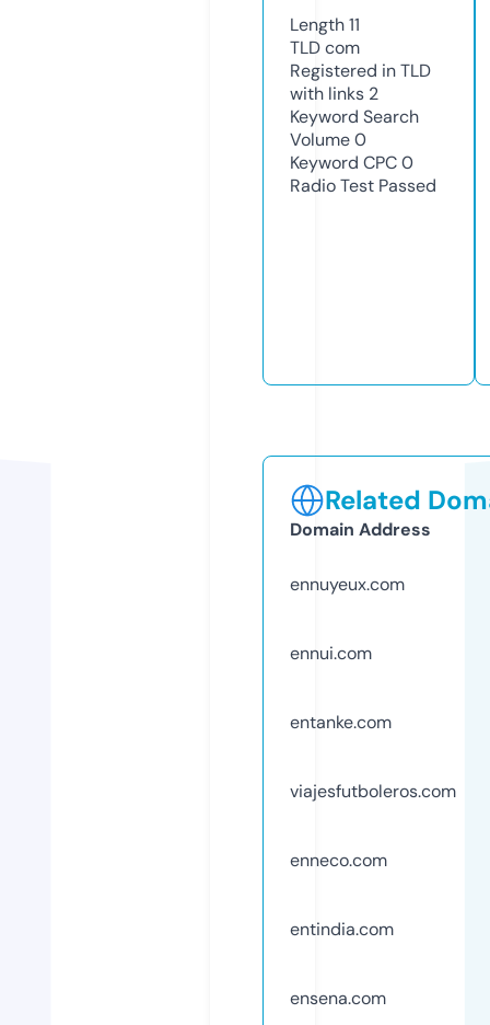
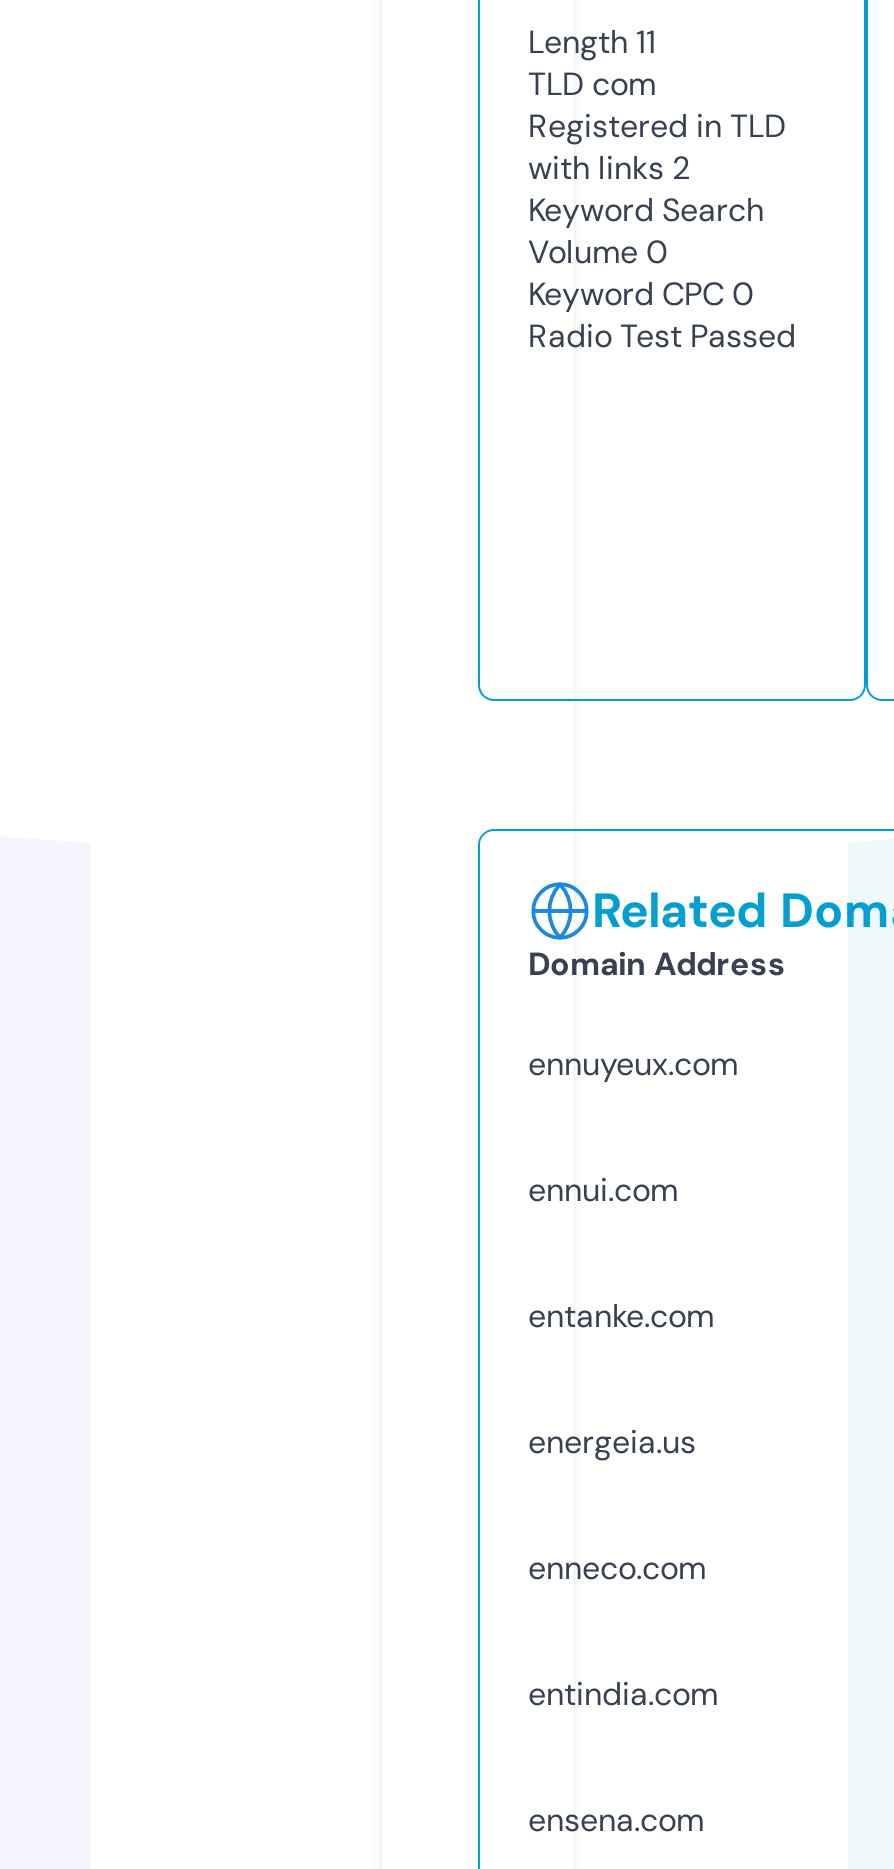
- viajesfutboleros.com
+ energeia.us
